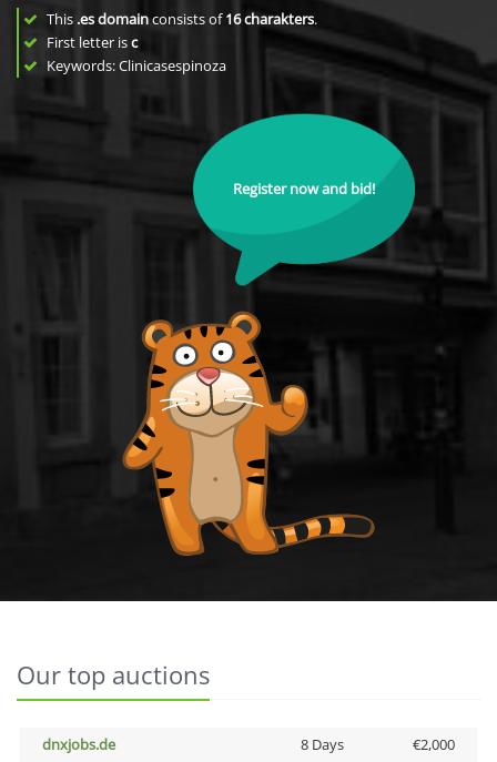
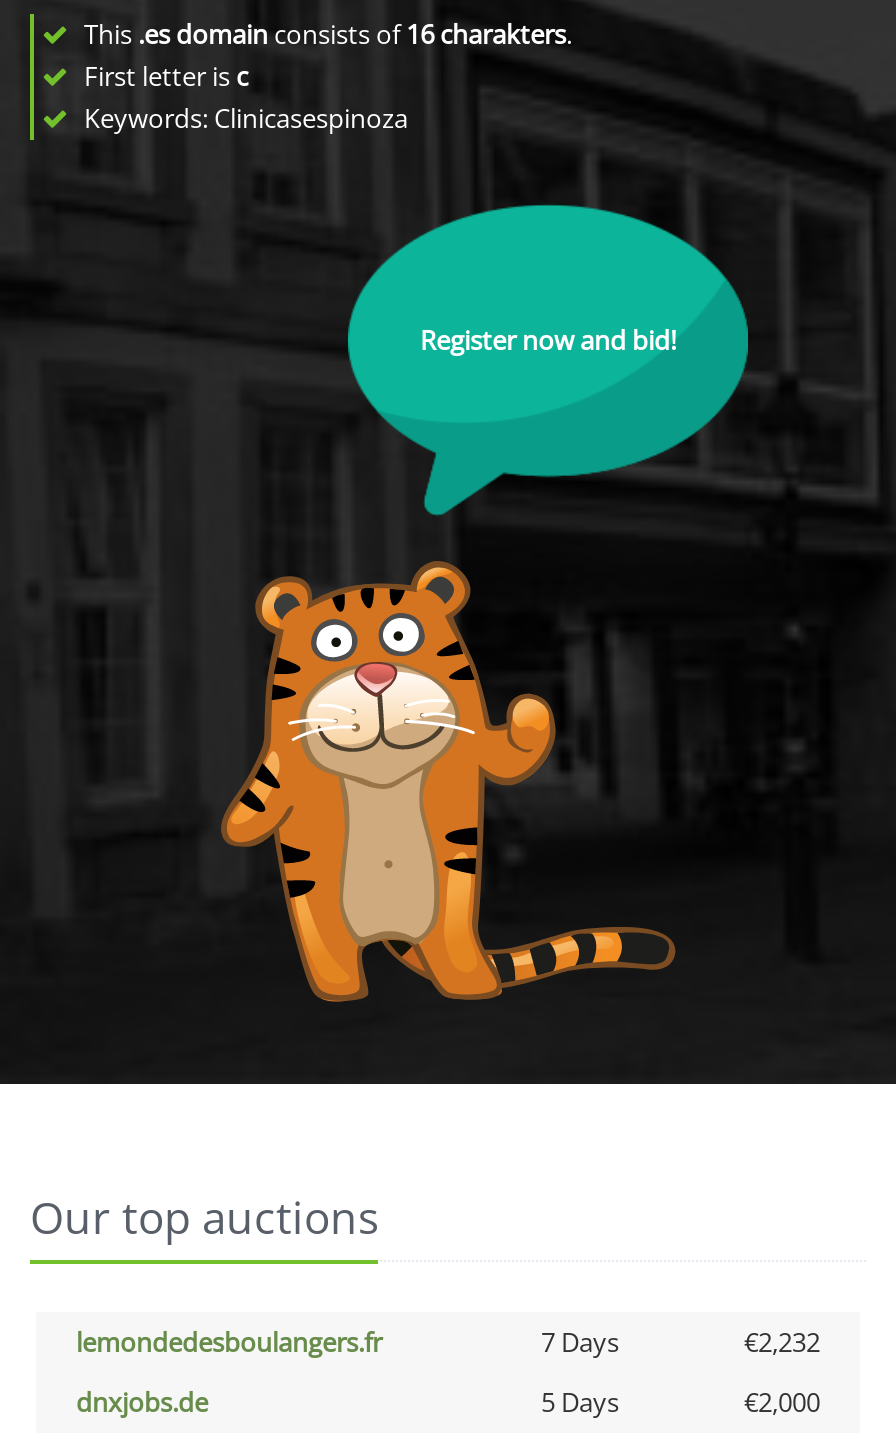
+ lemondedesboulangers.fr
+ 7 Days
+ €2,232

- 8 Days
+ 5 Days
